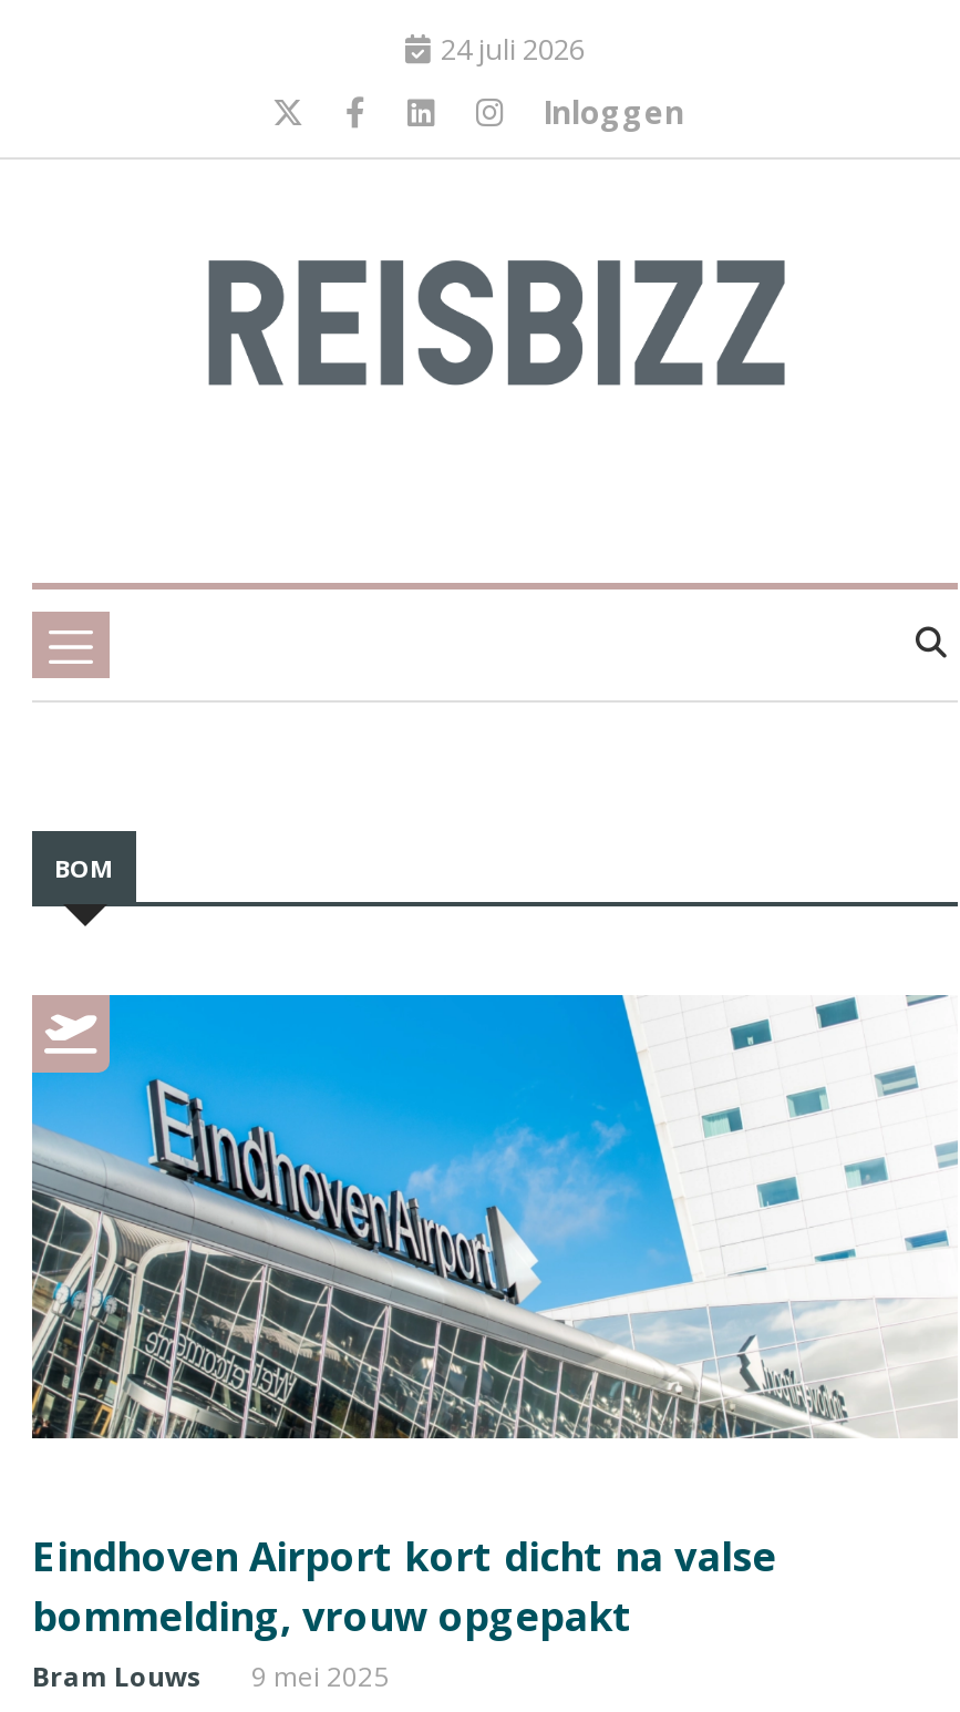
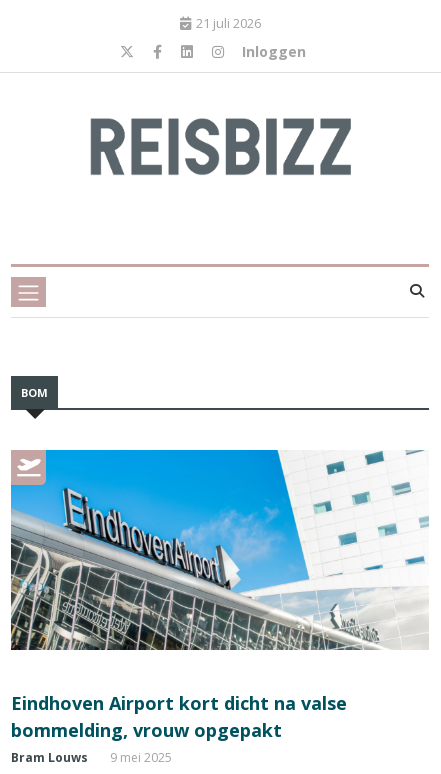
- 24 juli 2026
+ 21 juli 2026
